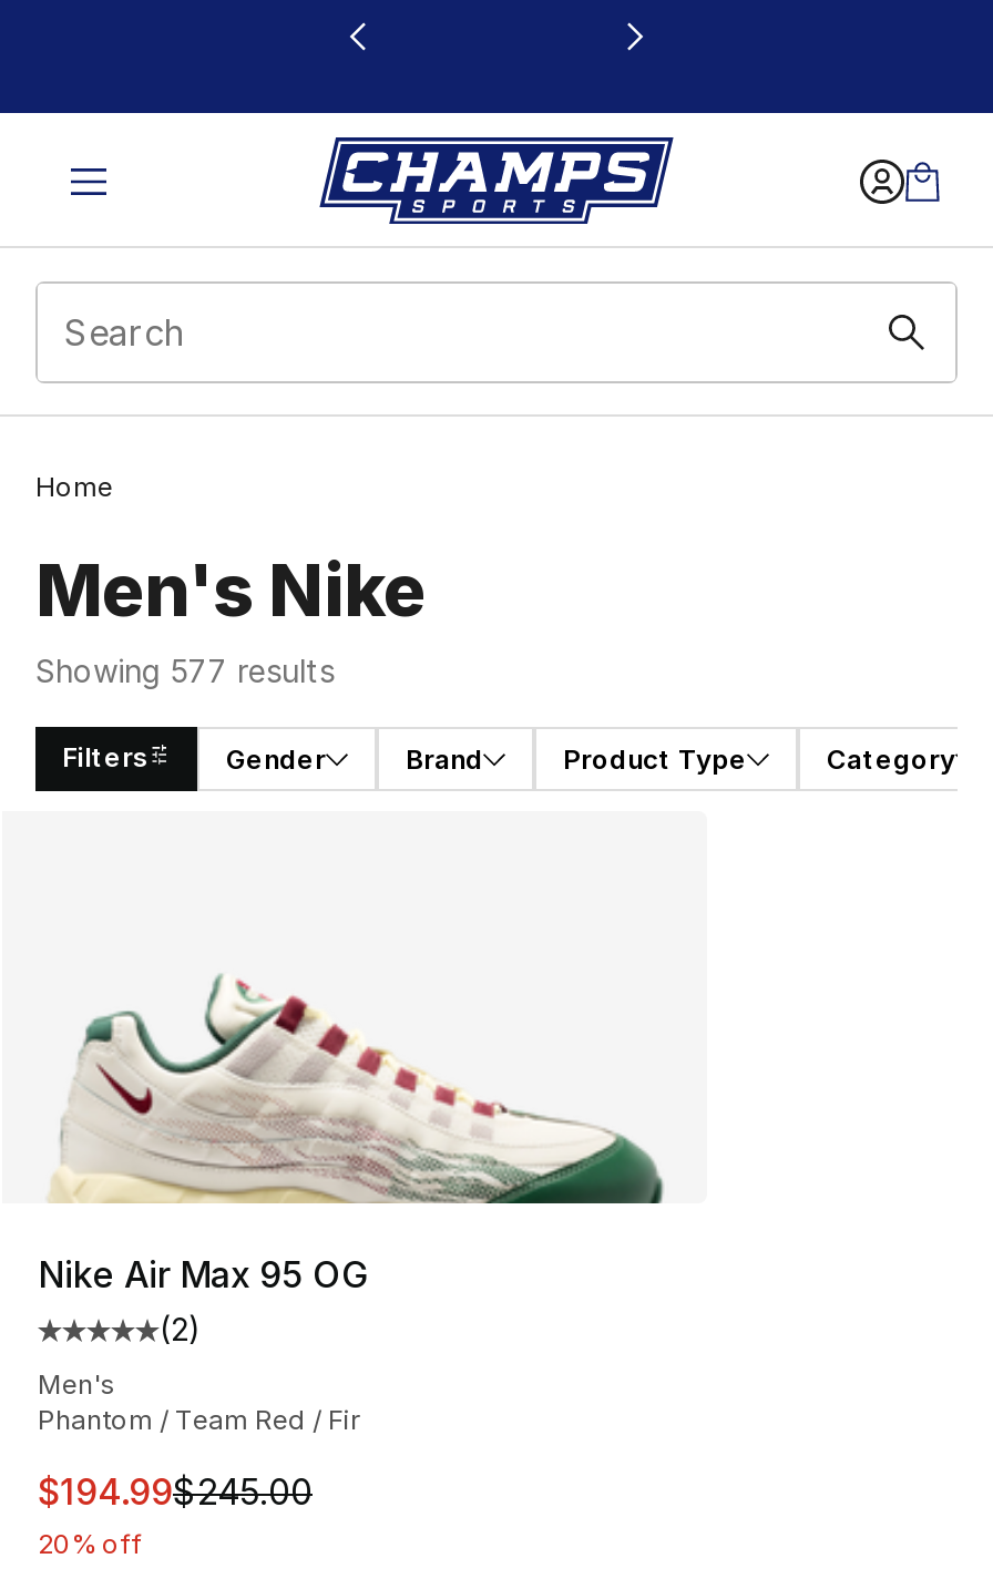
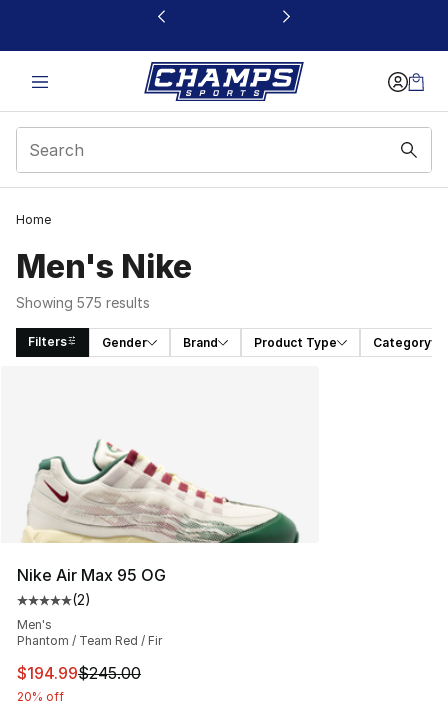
- Showing 577 results
+ Showing 575 results
